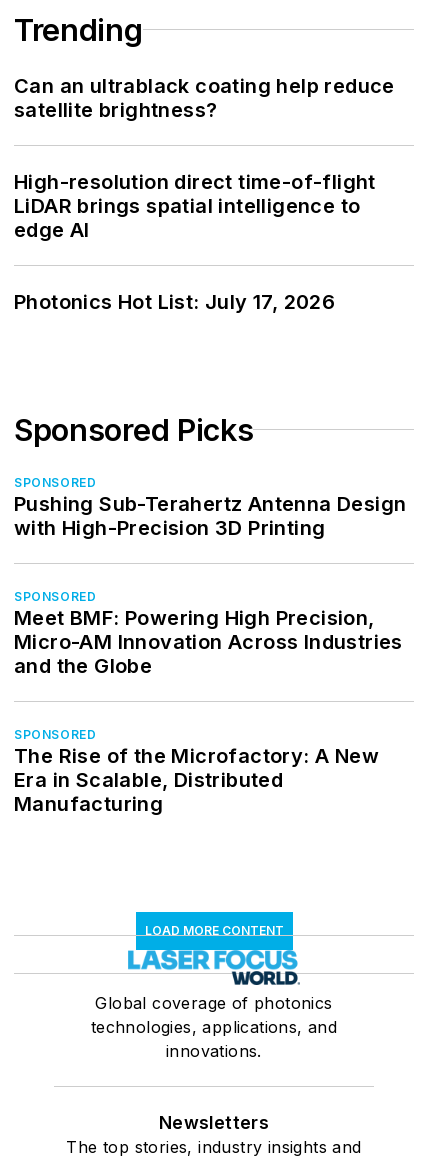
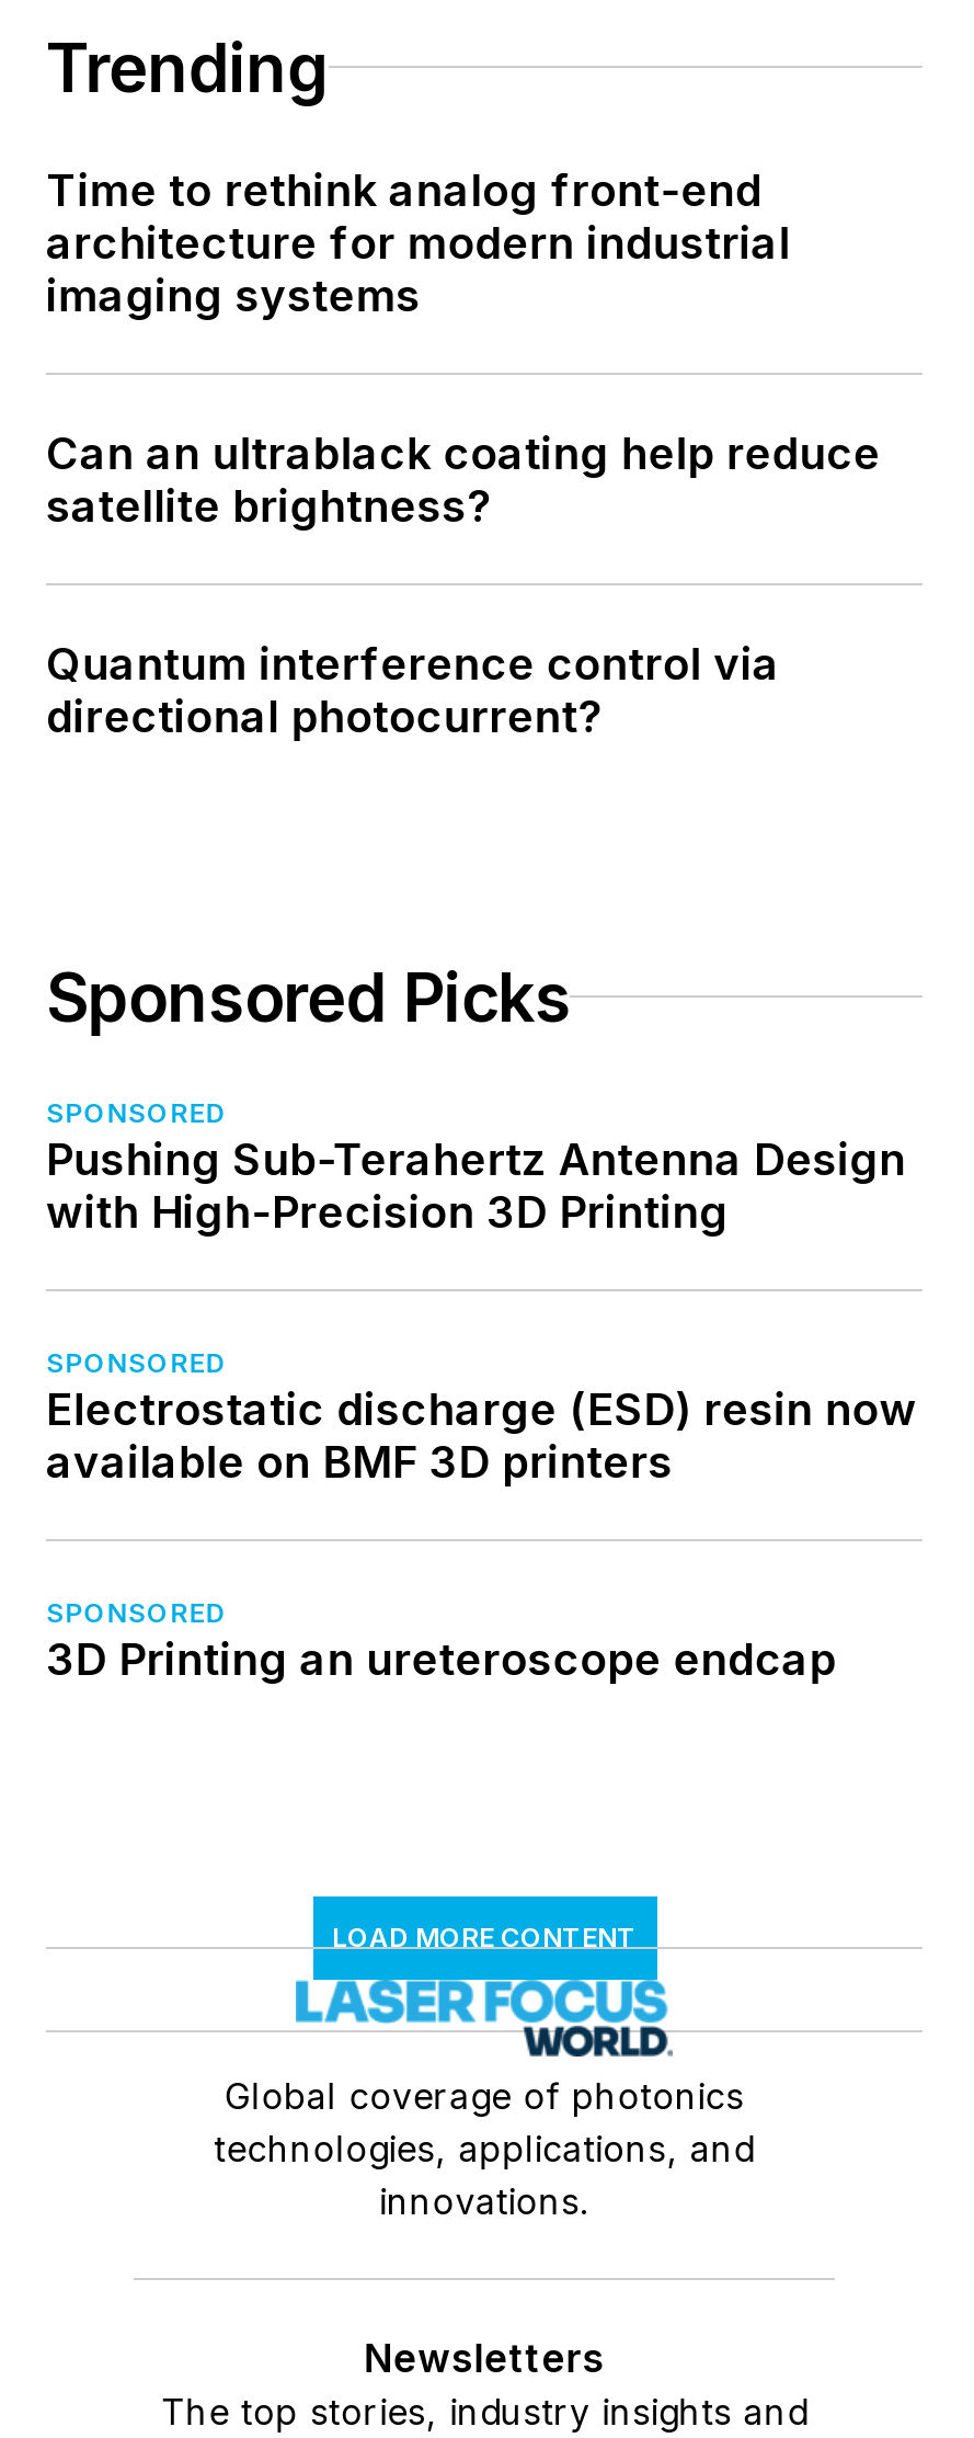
+ Time to rethink analog front-end
+ architecture for modern industrial
+ imaging systems

moved down: Can an ultrablack coating help reduce | satellite brightness?

- High-resolution direct time-of-flight
- LiDAR brings spatial intelligence to
- edge AI
- Photonics Hot List: July 17, 2026
+ Quantum interference control via
+ directional photocurrent?

moved down: Sponsored Picks | SPONSORED | Pushing Sub-Terahertz Antenna Design | with High-Precision 3D Printing | SPONSORED

- Meet BMF: Powering High Precision,
- Micro-AM Innovation Across Industries
- and the Globe
+ Electrostatic discharge (ESD) resin now
+ available on BMF 3D printers

- The Rise of the Microfactory: A New
- Era in Scalable, Distributed
- Manufacturing
+ 3D Printing an ureteroscope endcap
